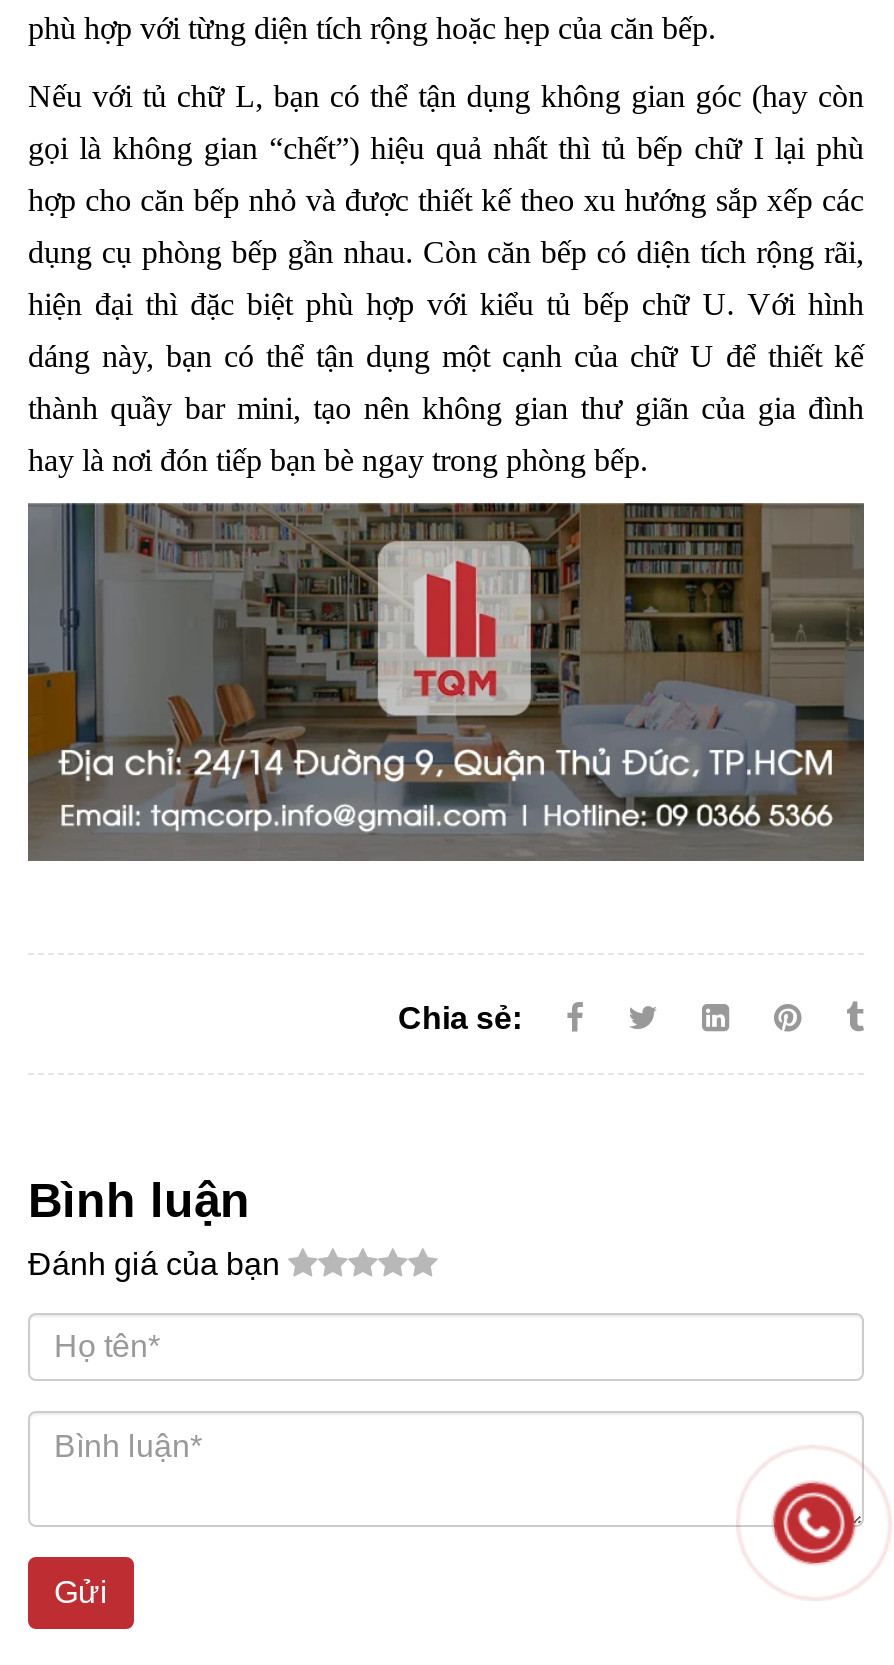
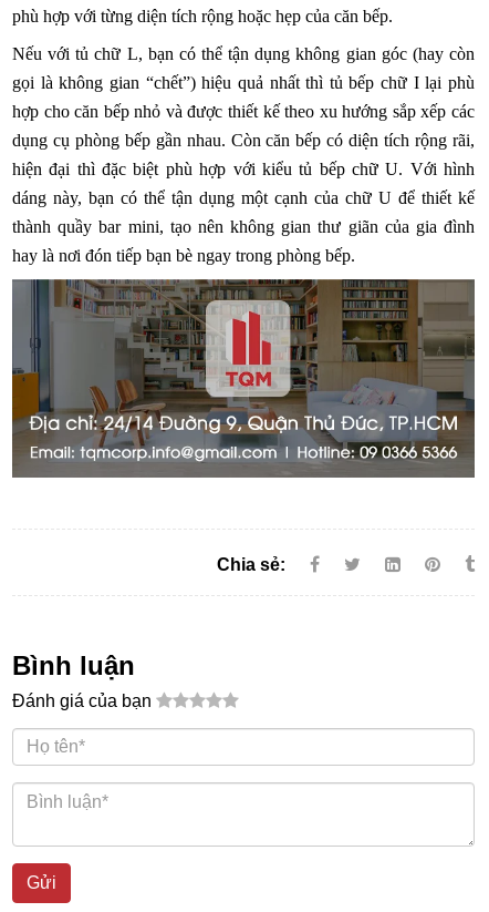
- [image]
